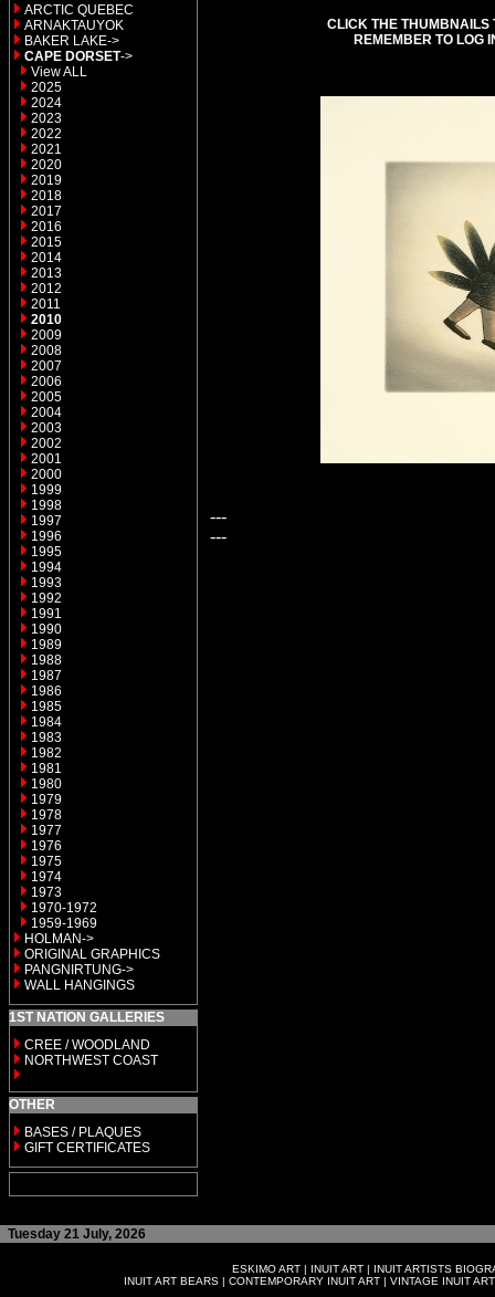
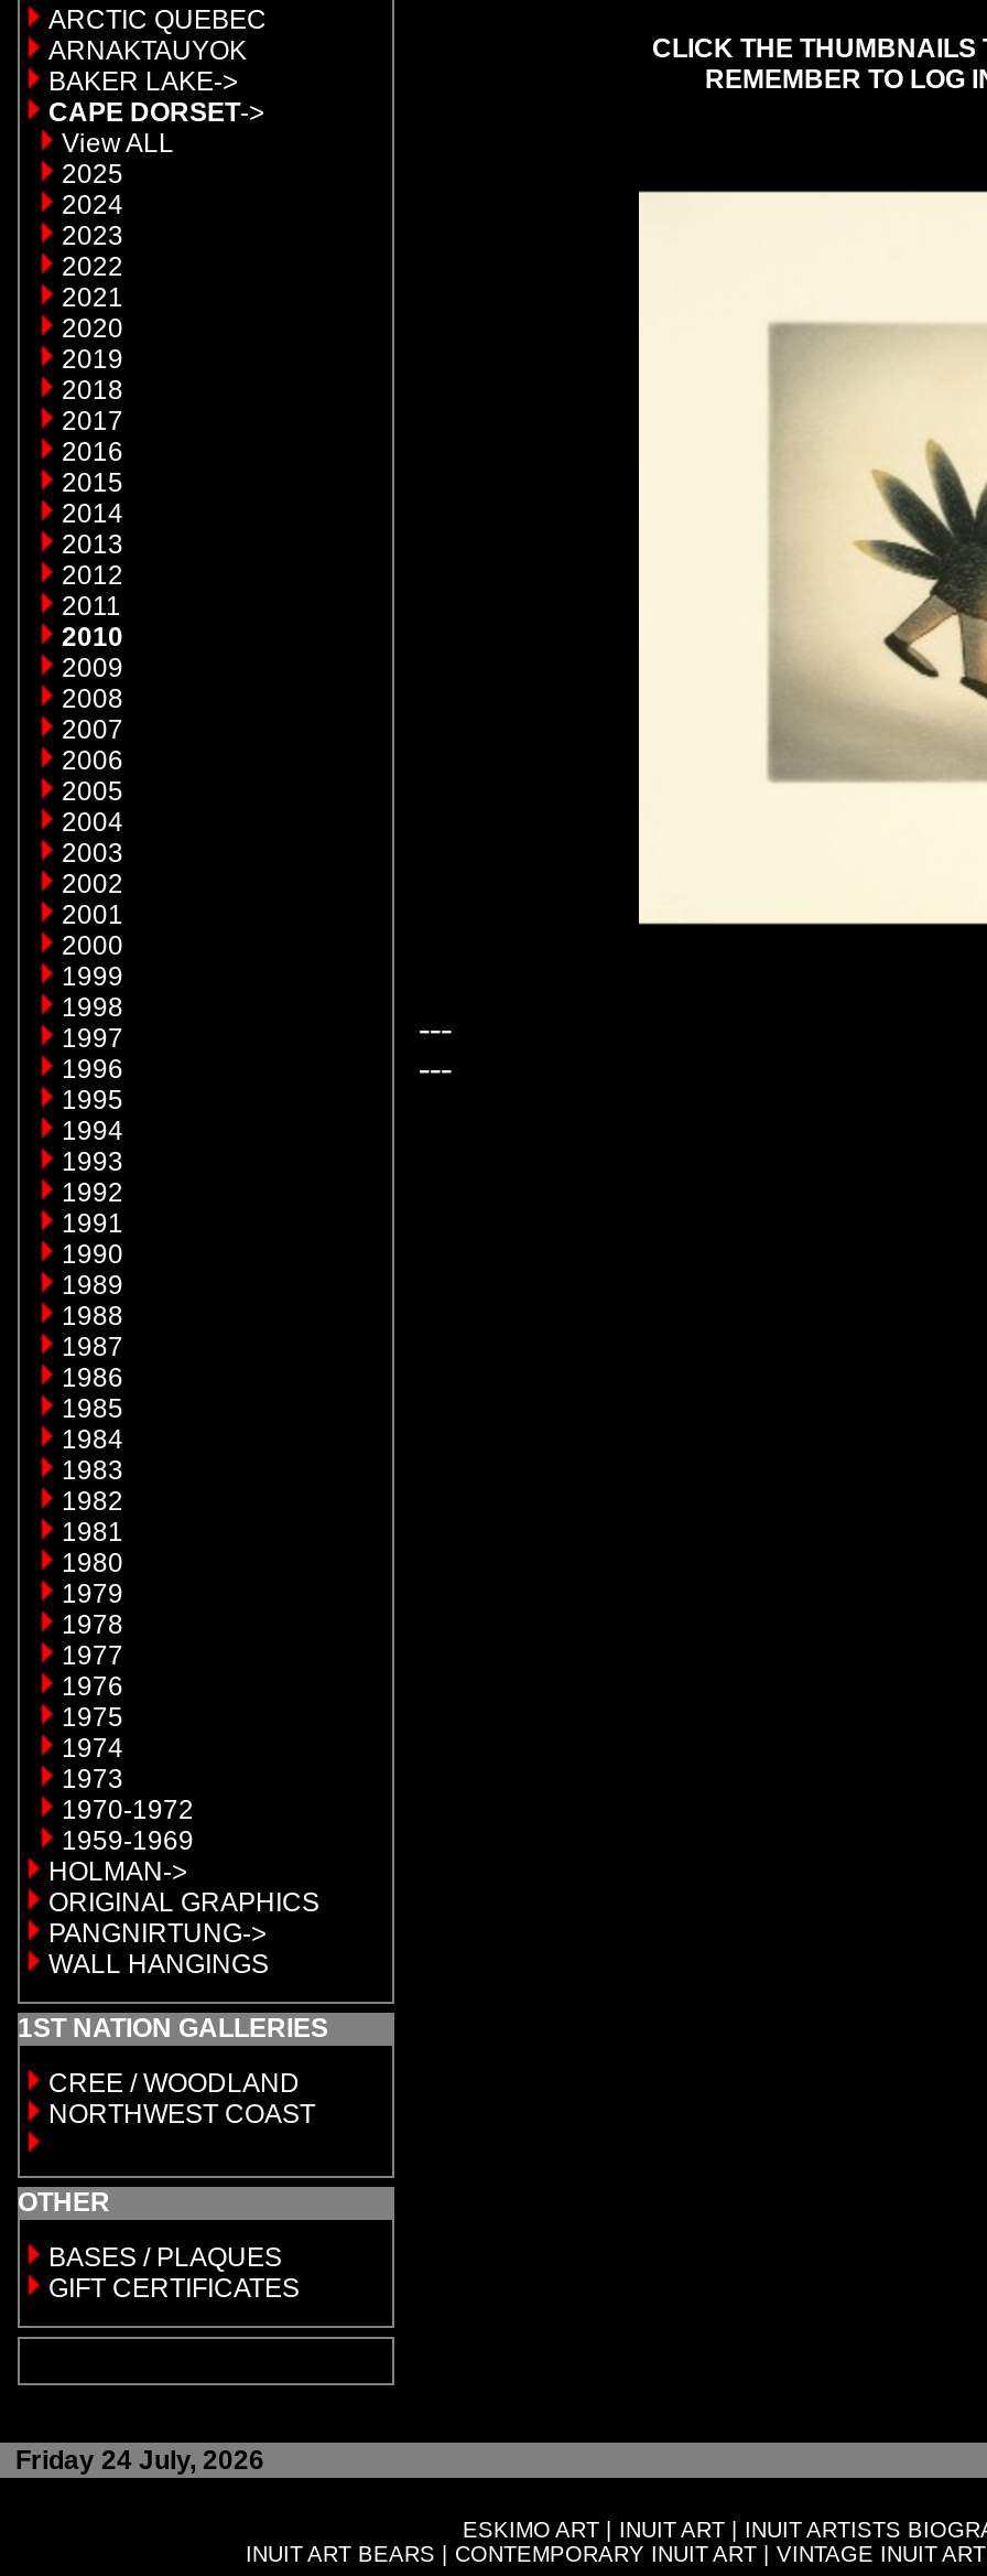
- Tuesday 21 July, 2026
+ Friday 24 July, 2026
